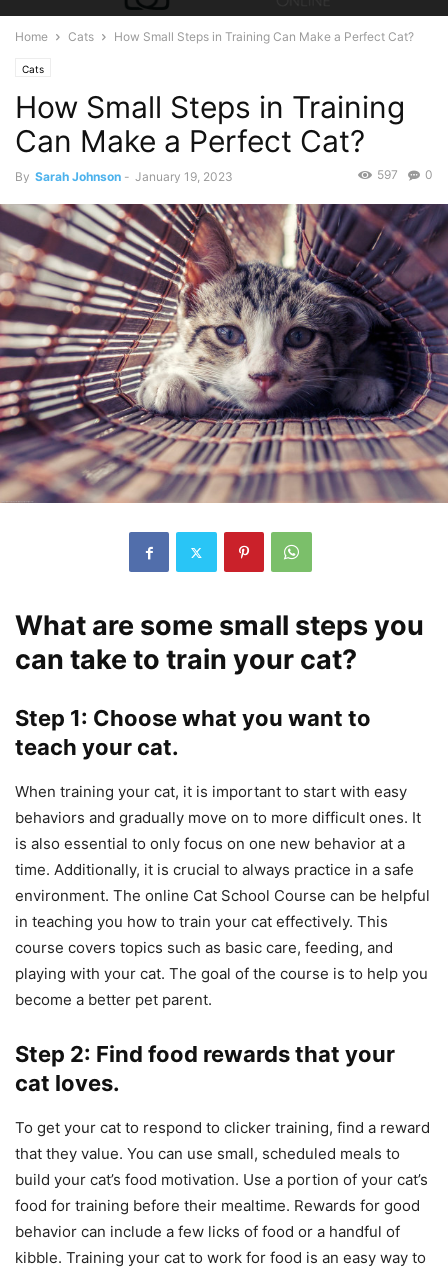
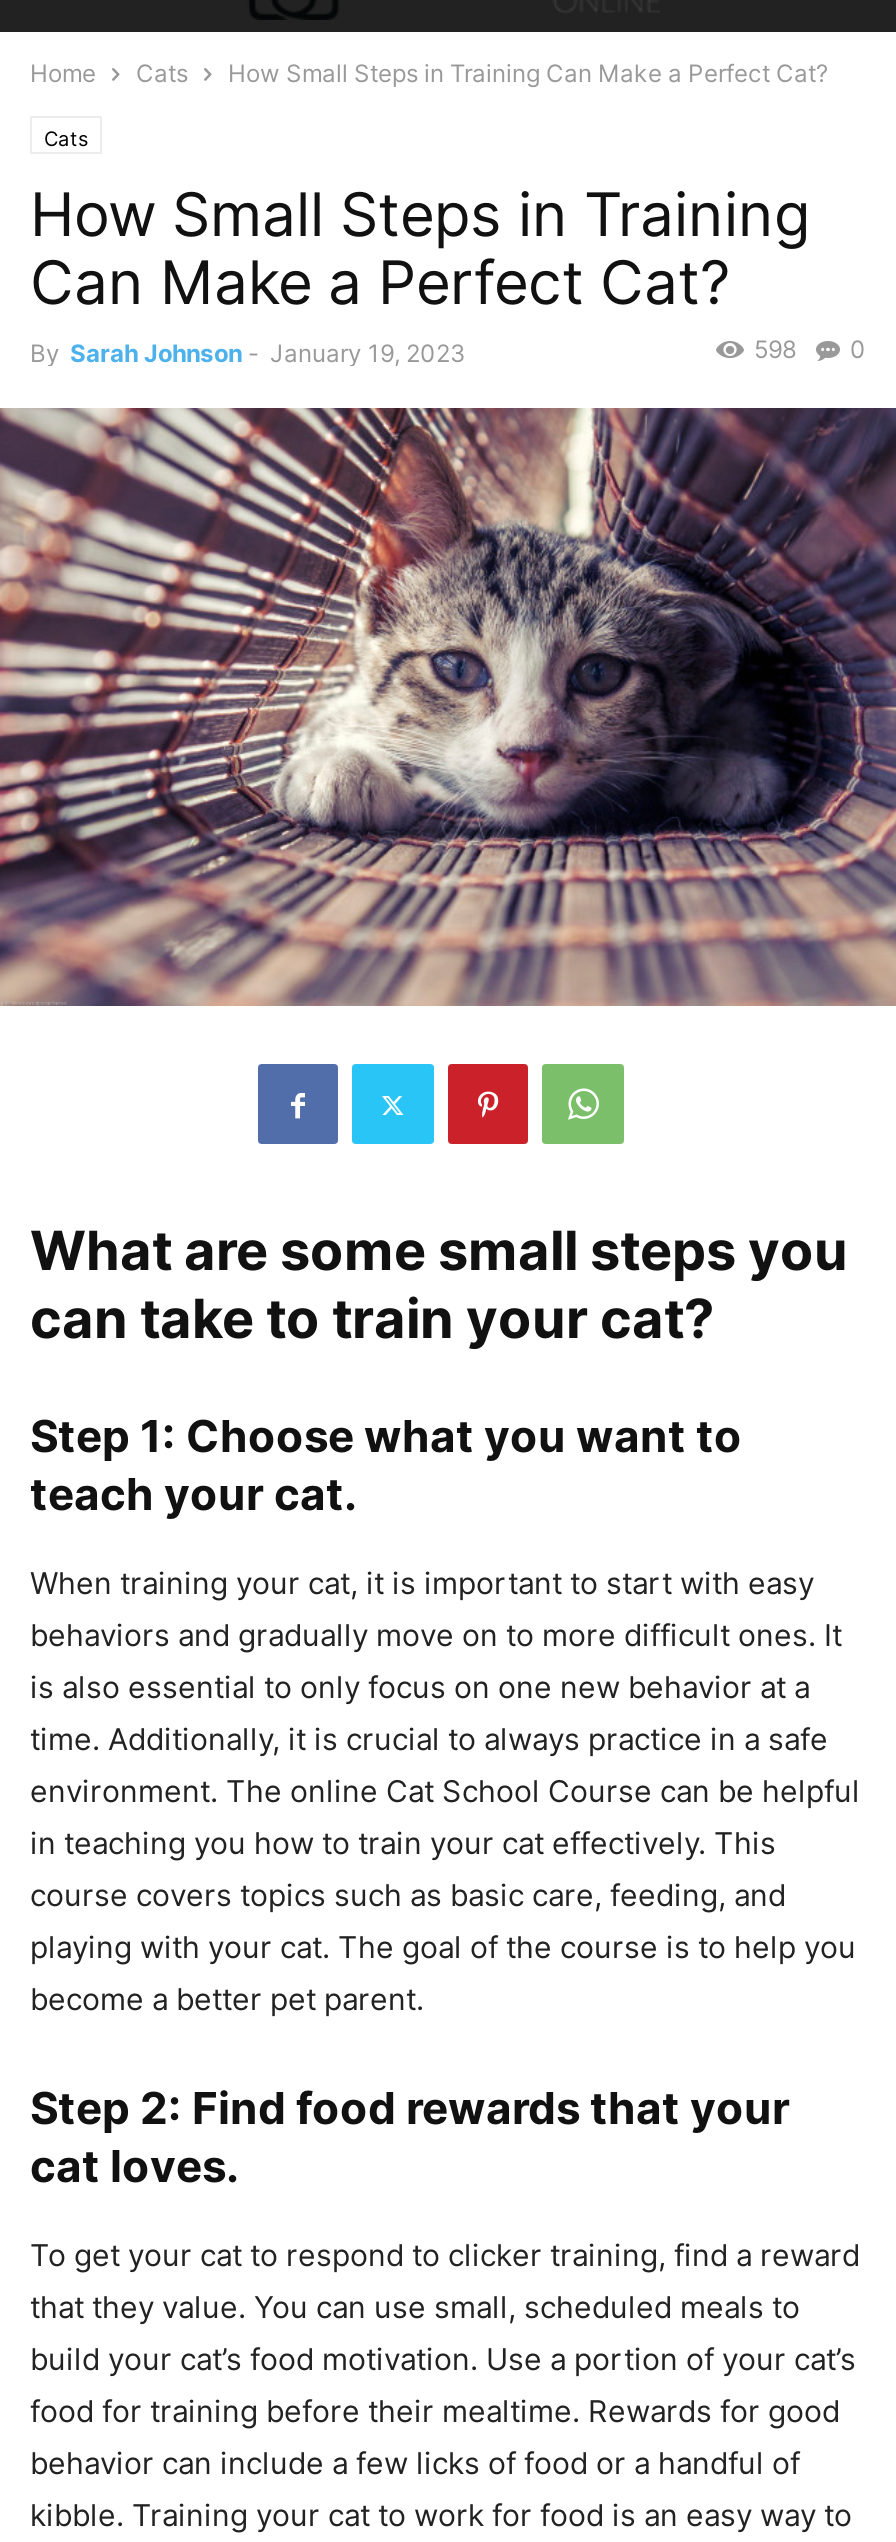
- 597 0
+ 598 0
